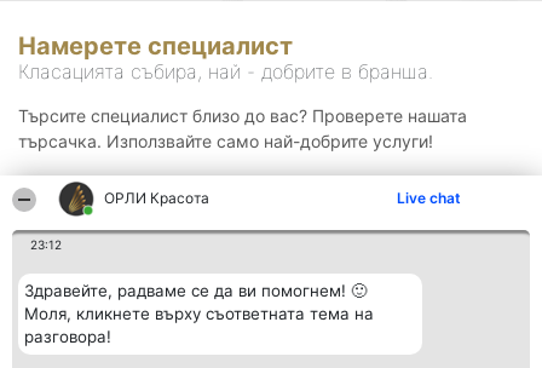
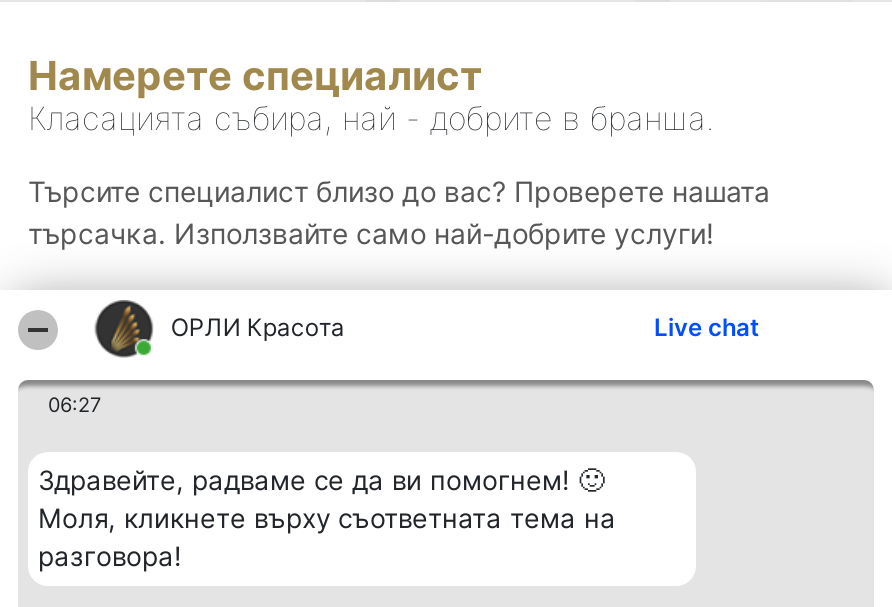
- 23:12
+ 06:27
